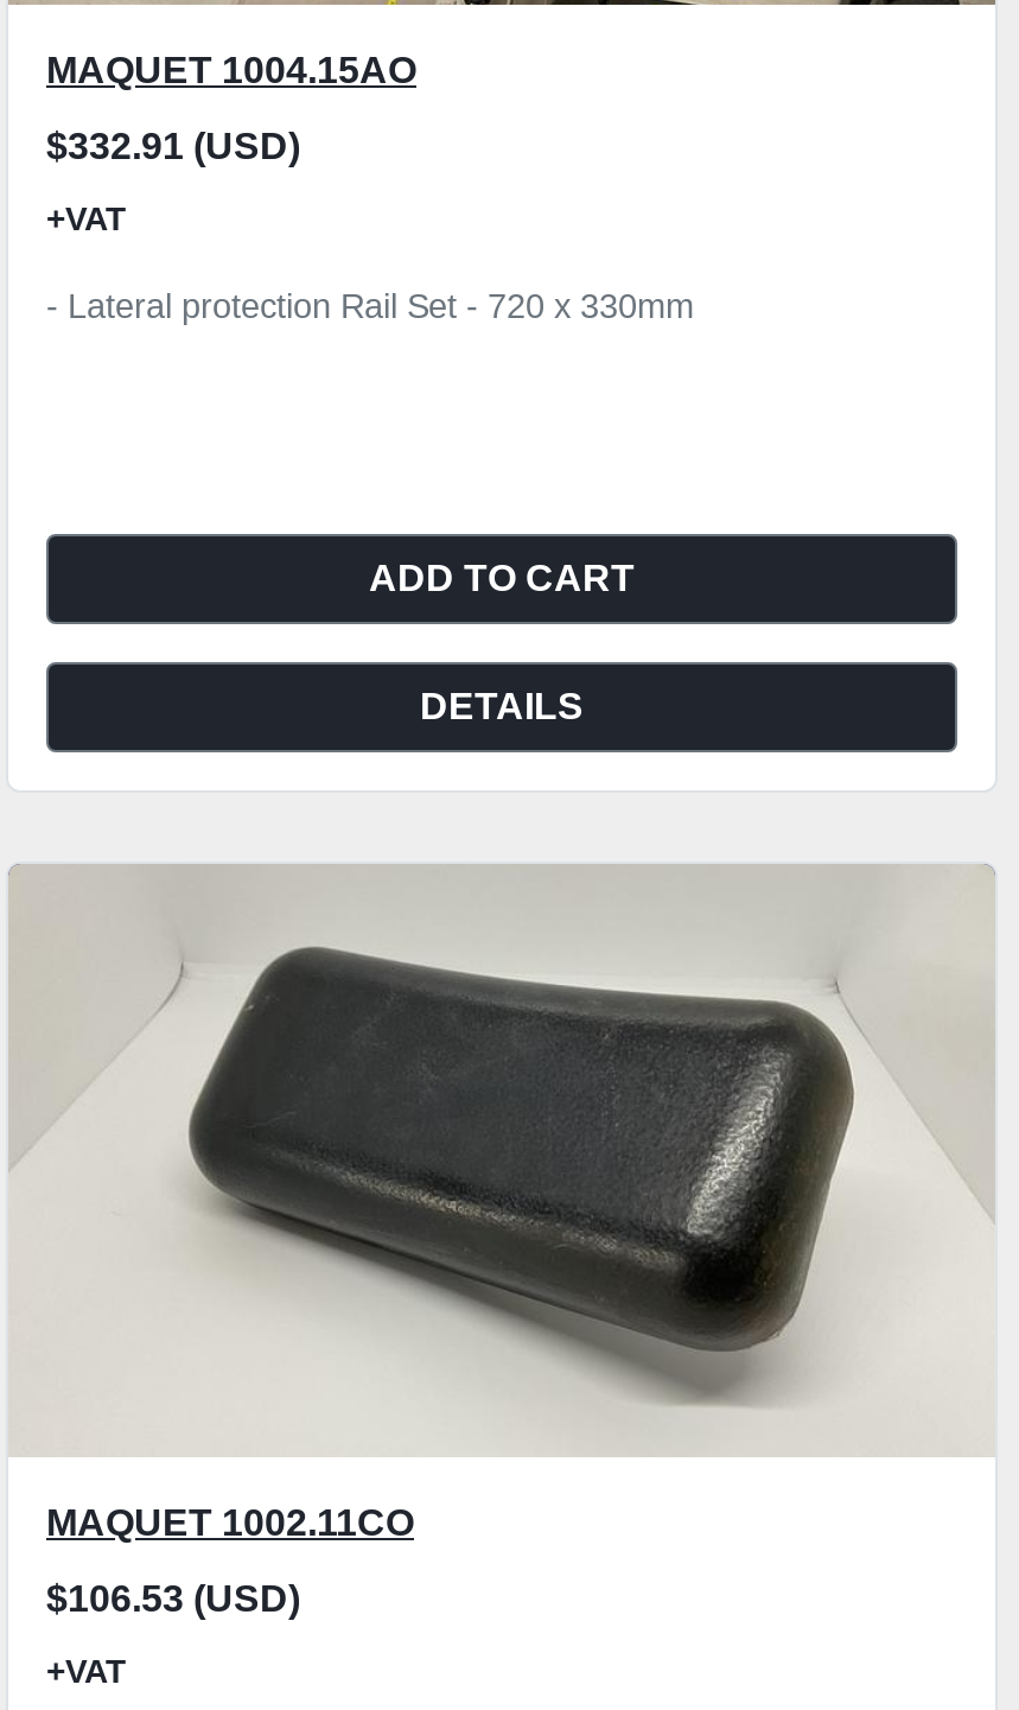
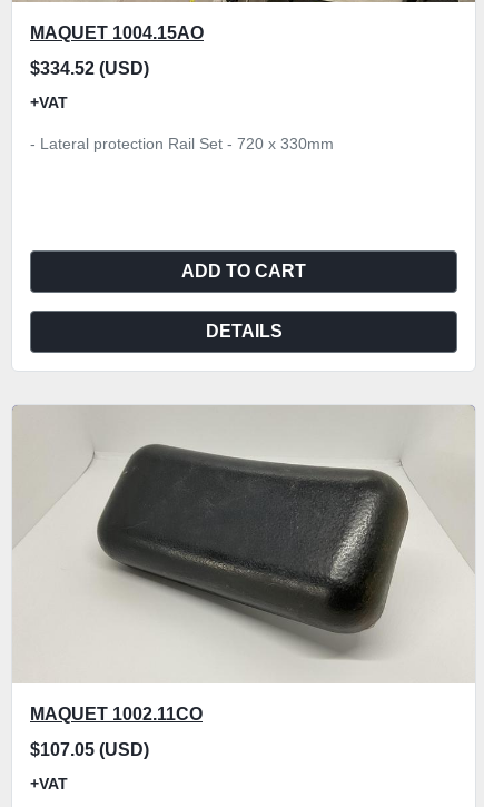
- $332.91 (USD)
+ $334.52 (USD)

- $106.53 (USD)
+ $107.05 (USD)
